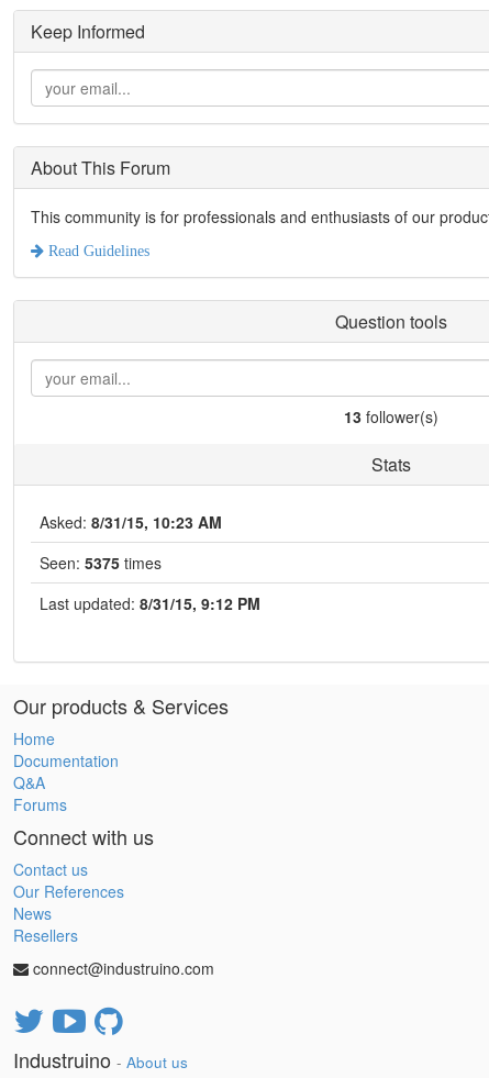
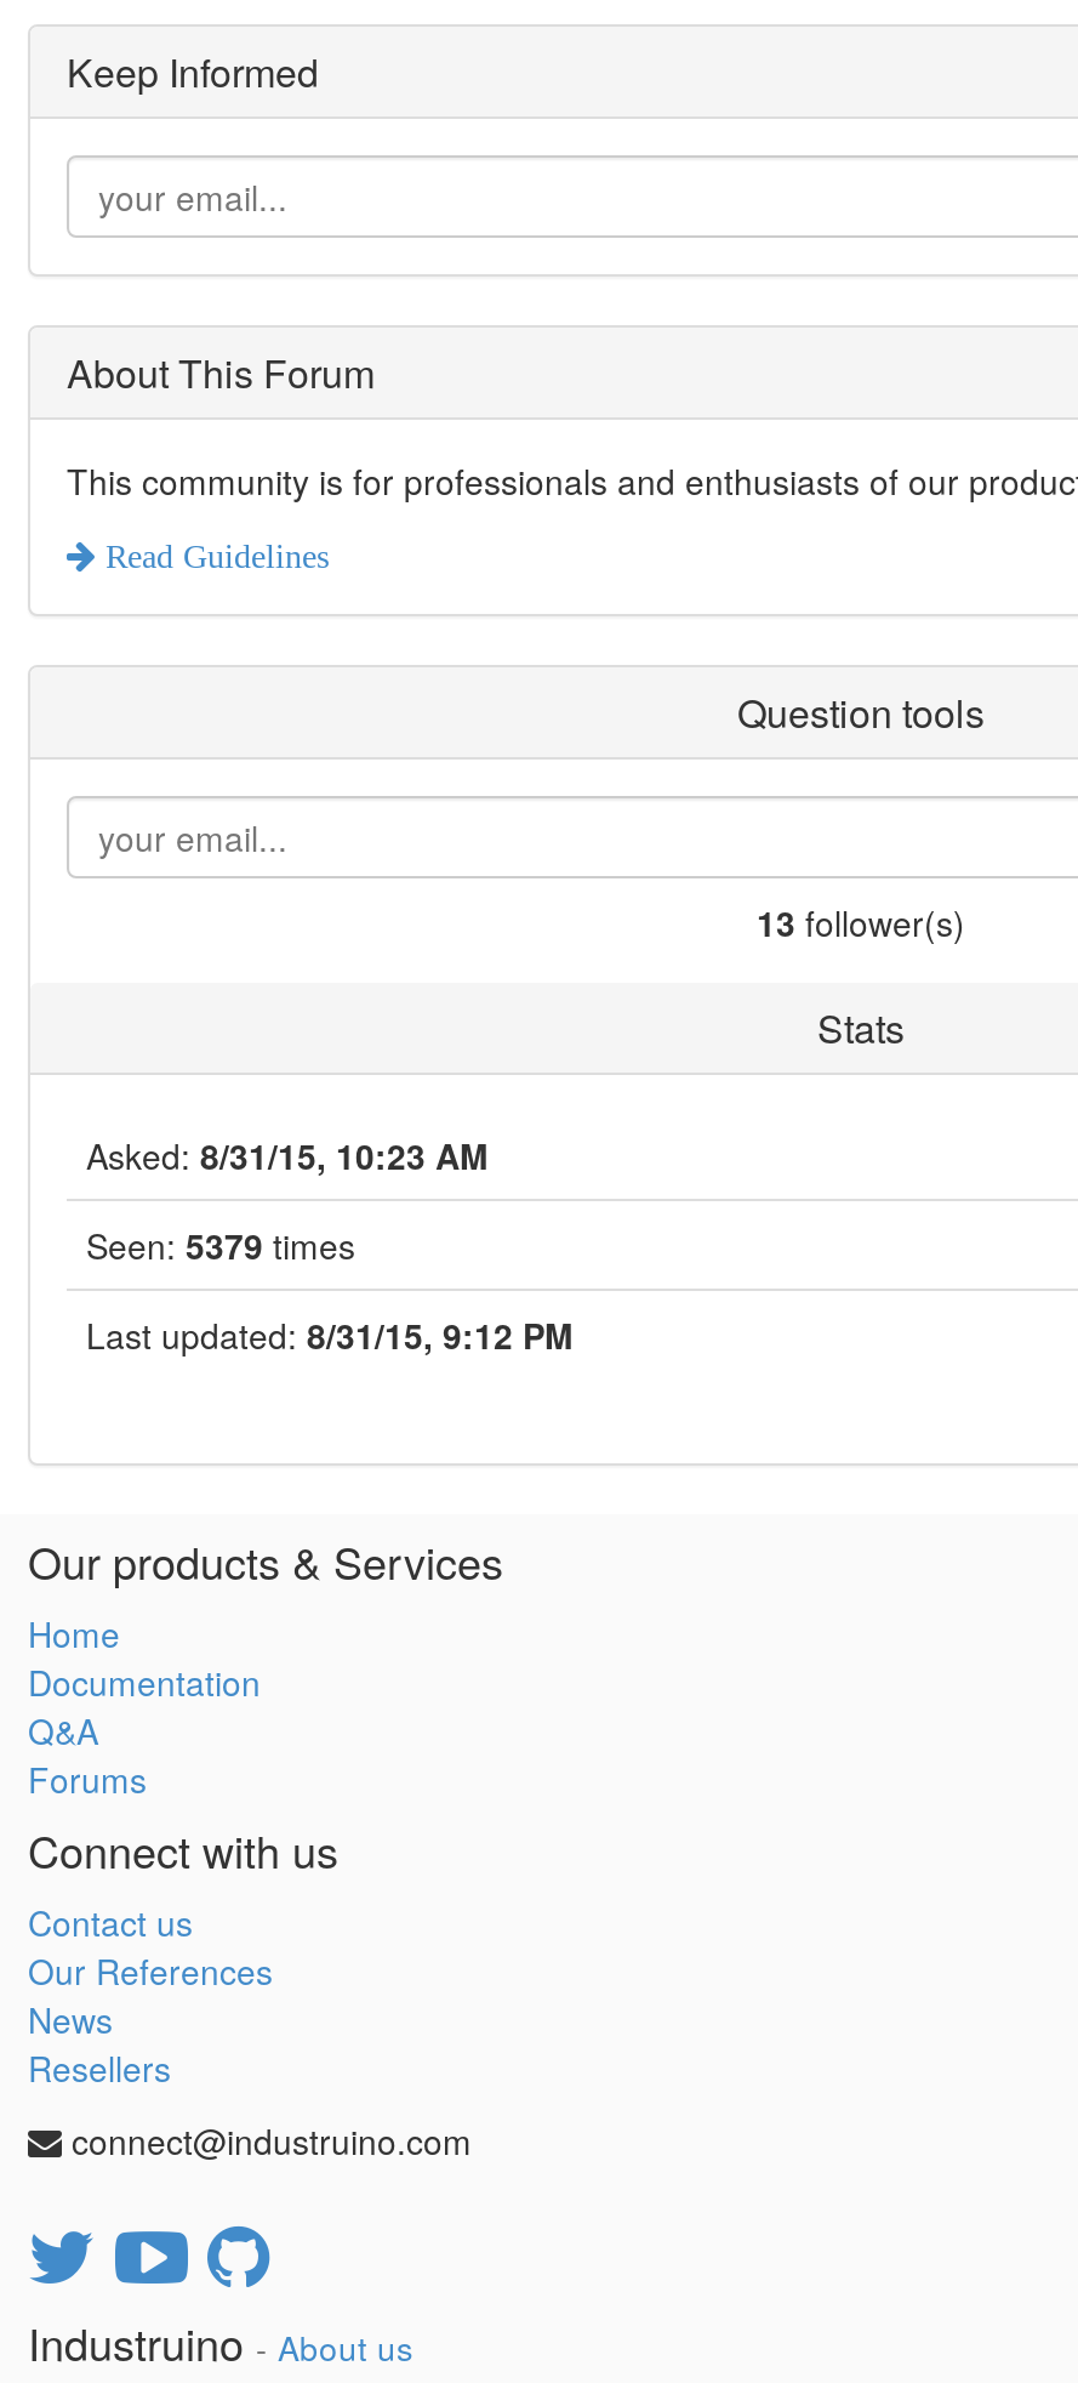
- Seen: 5375 times
+ Seen: 5379 times
